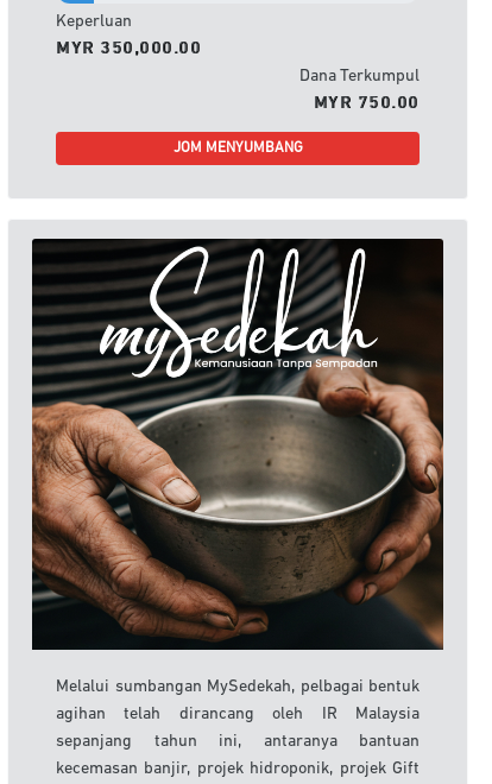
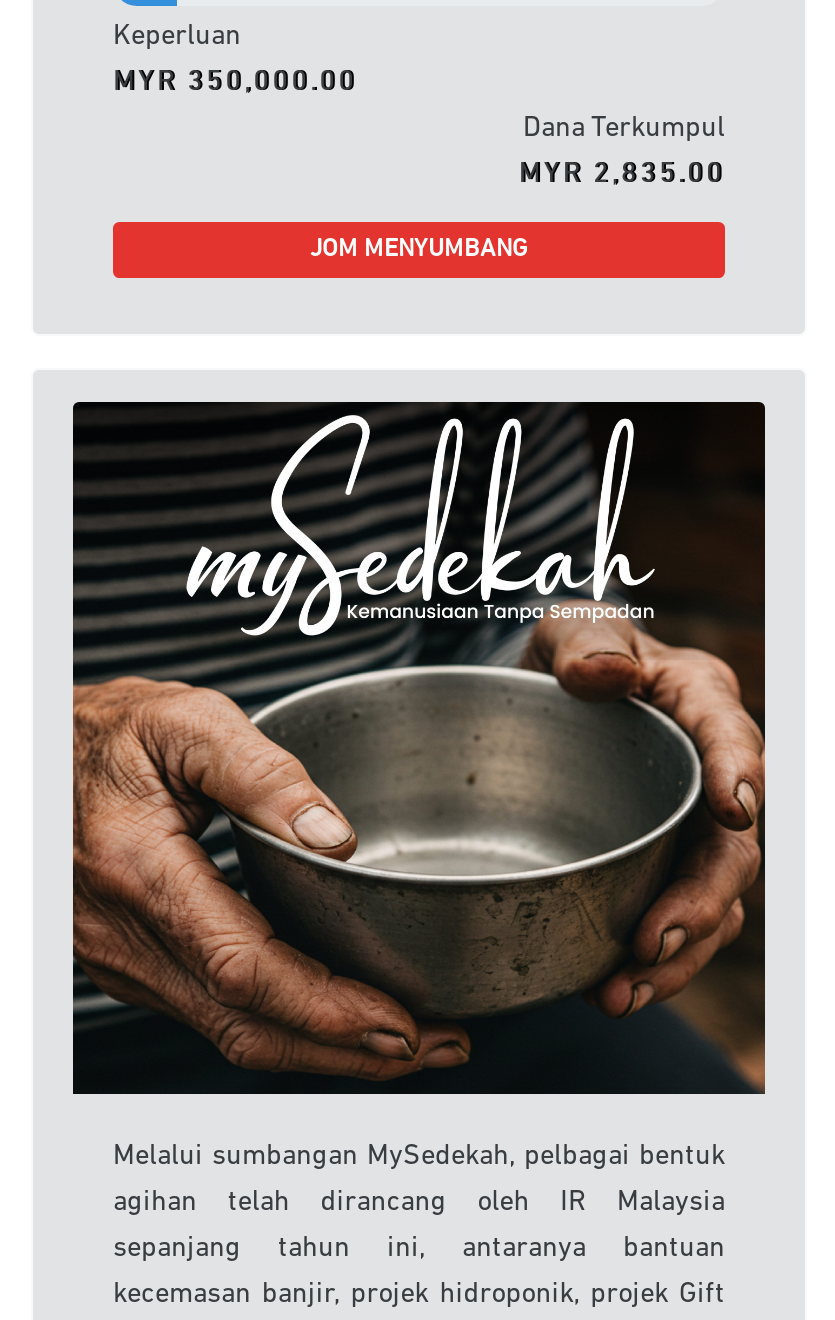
- MYR 750.00
+ MYR 2,835.00
